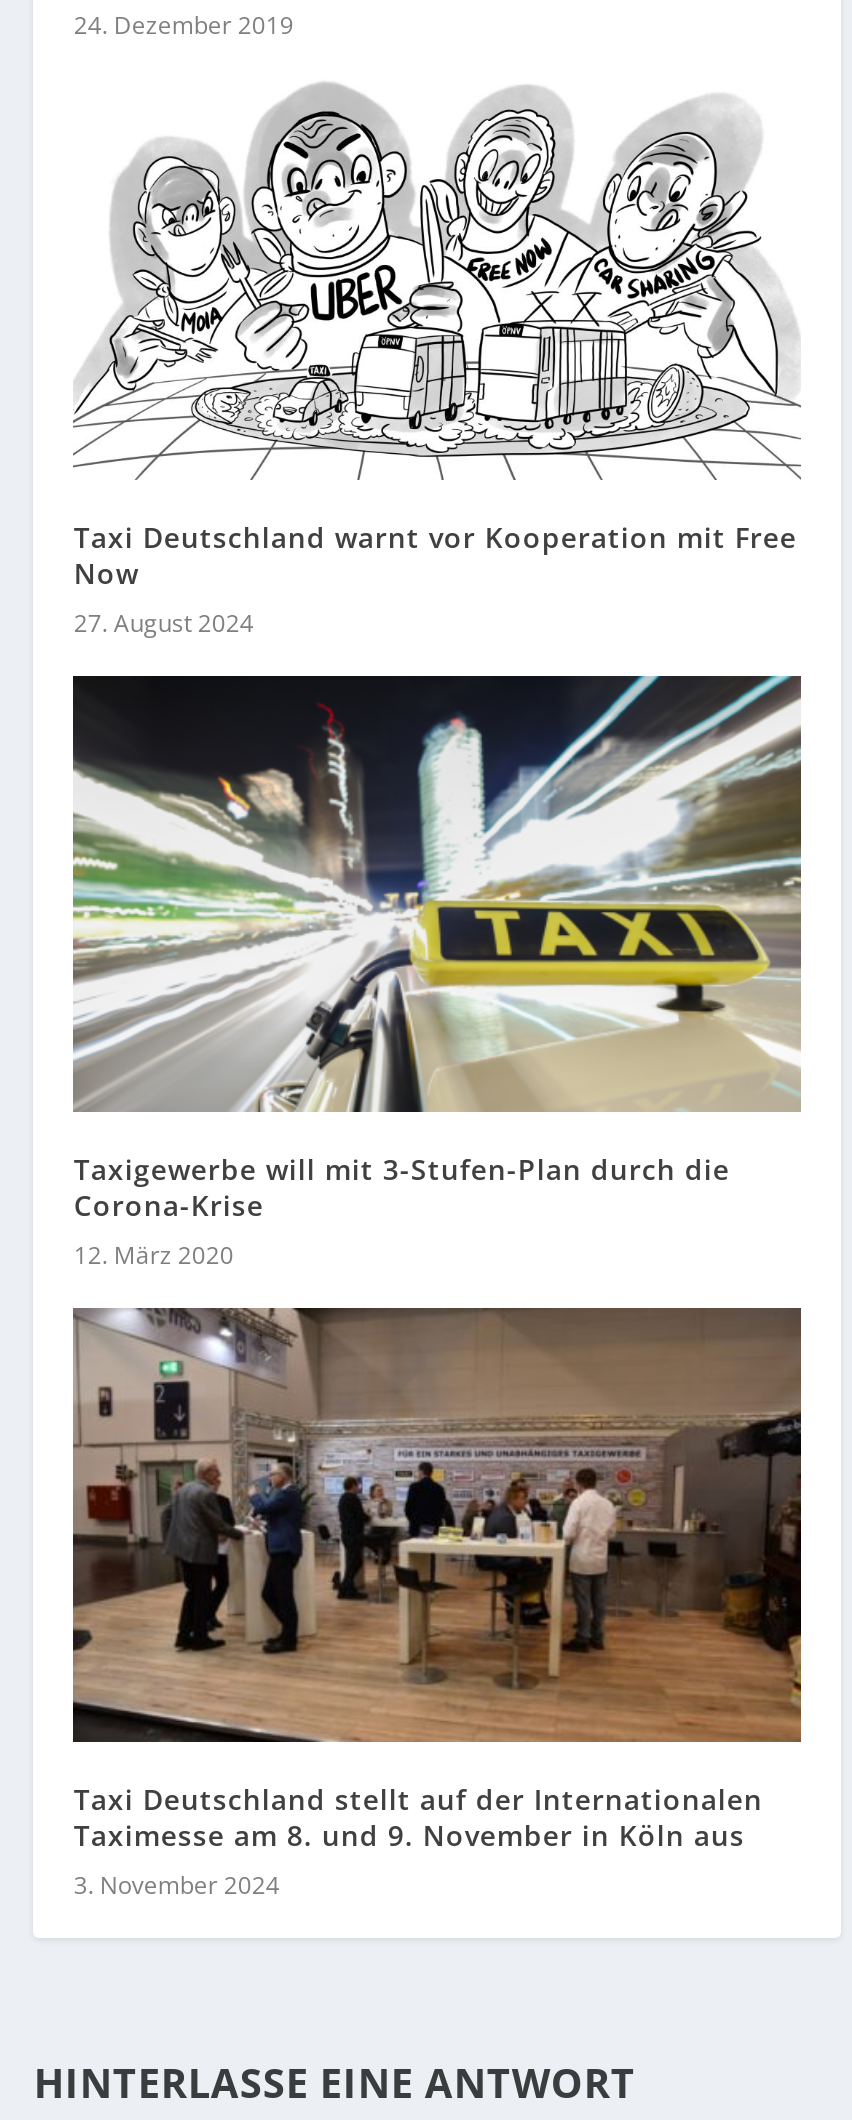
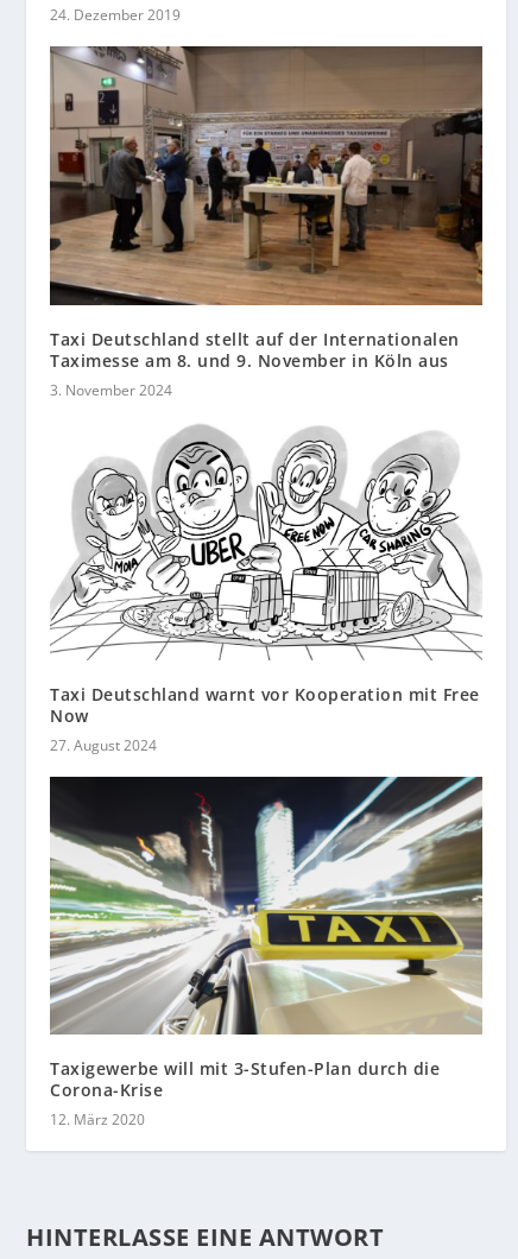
moved down: [image] | Taxi Deutschland warnt vor Kooperation mit Free | Now | 27. August 2024 | Taxigewerbe will mit 3-Stufen-Plan durch die | Corona-Krise | 12. März 2020

moved up: [image] | Taxi Deutschland stellt auf der Internationalen | Taximesse am 8. und 9. November in Köln aus | 3. November 2024
